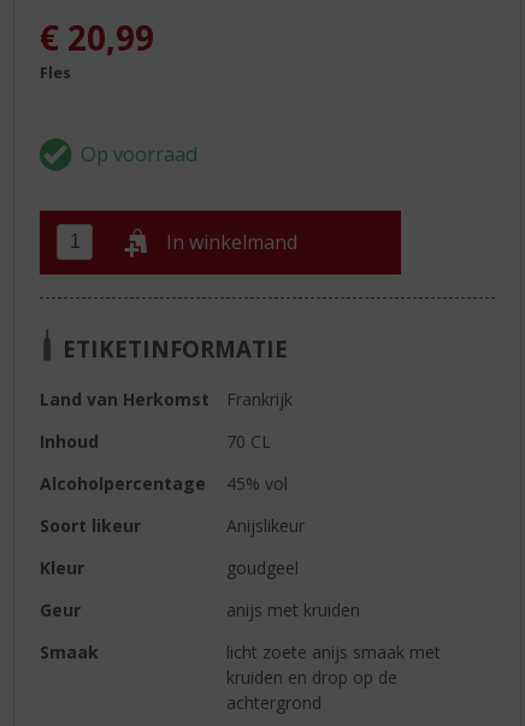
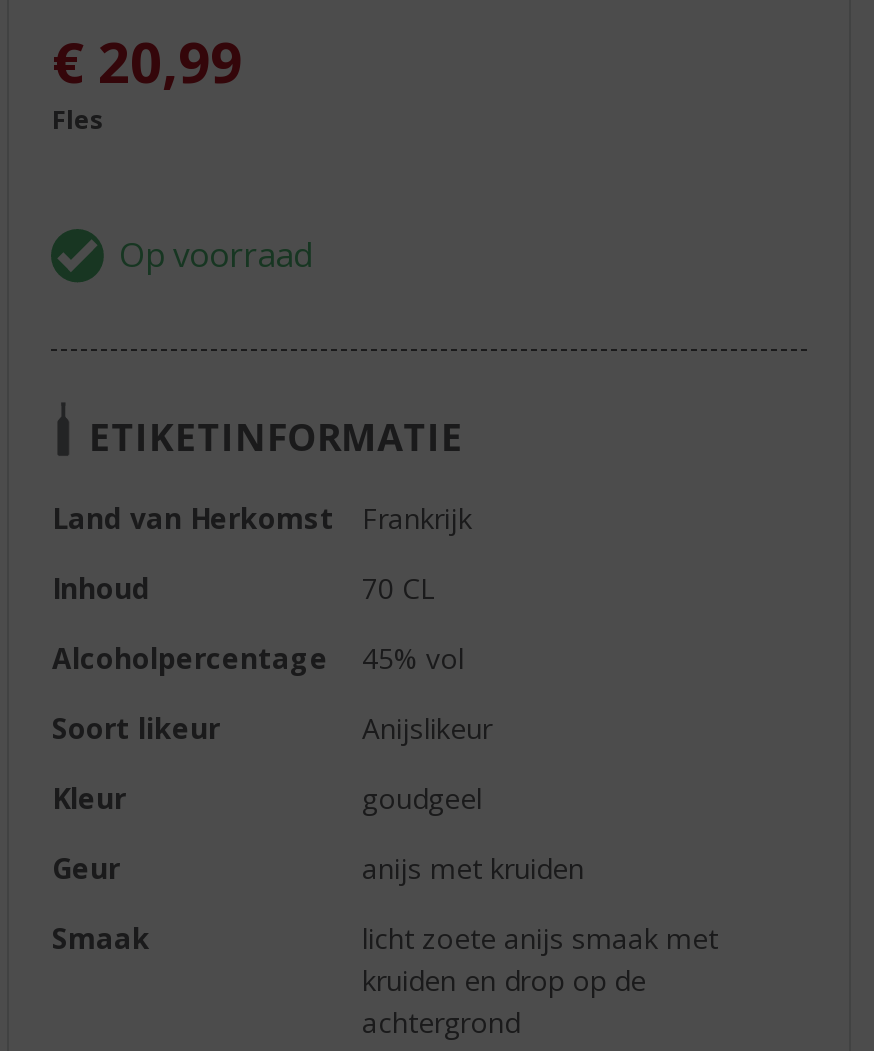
- In winkelmand
